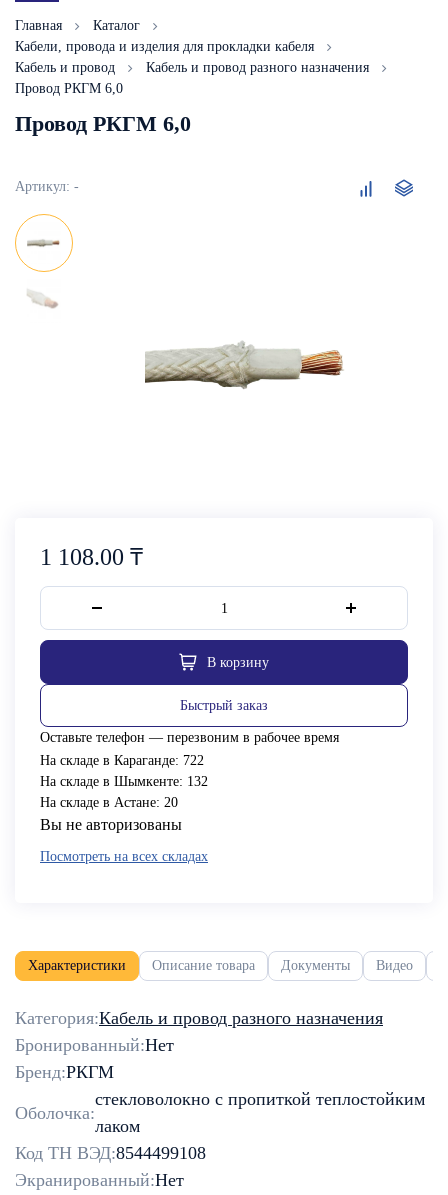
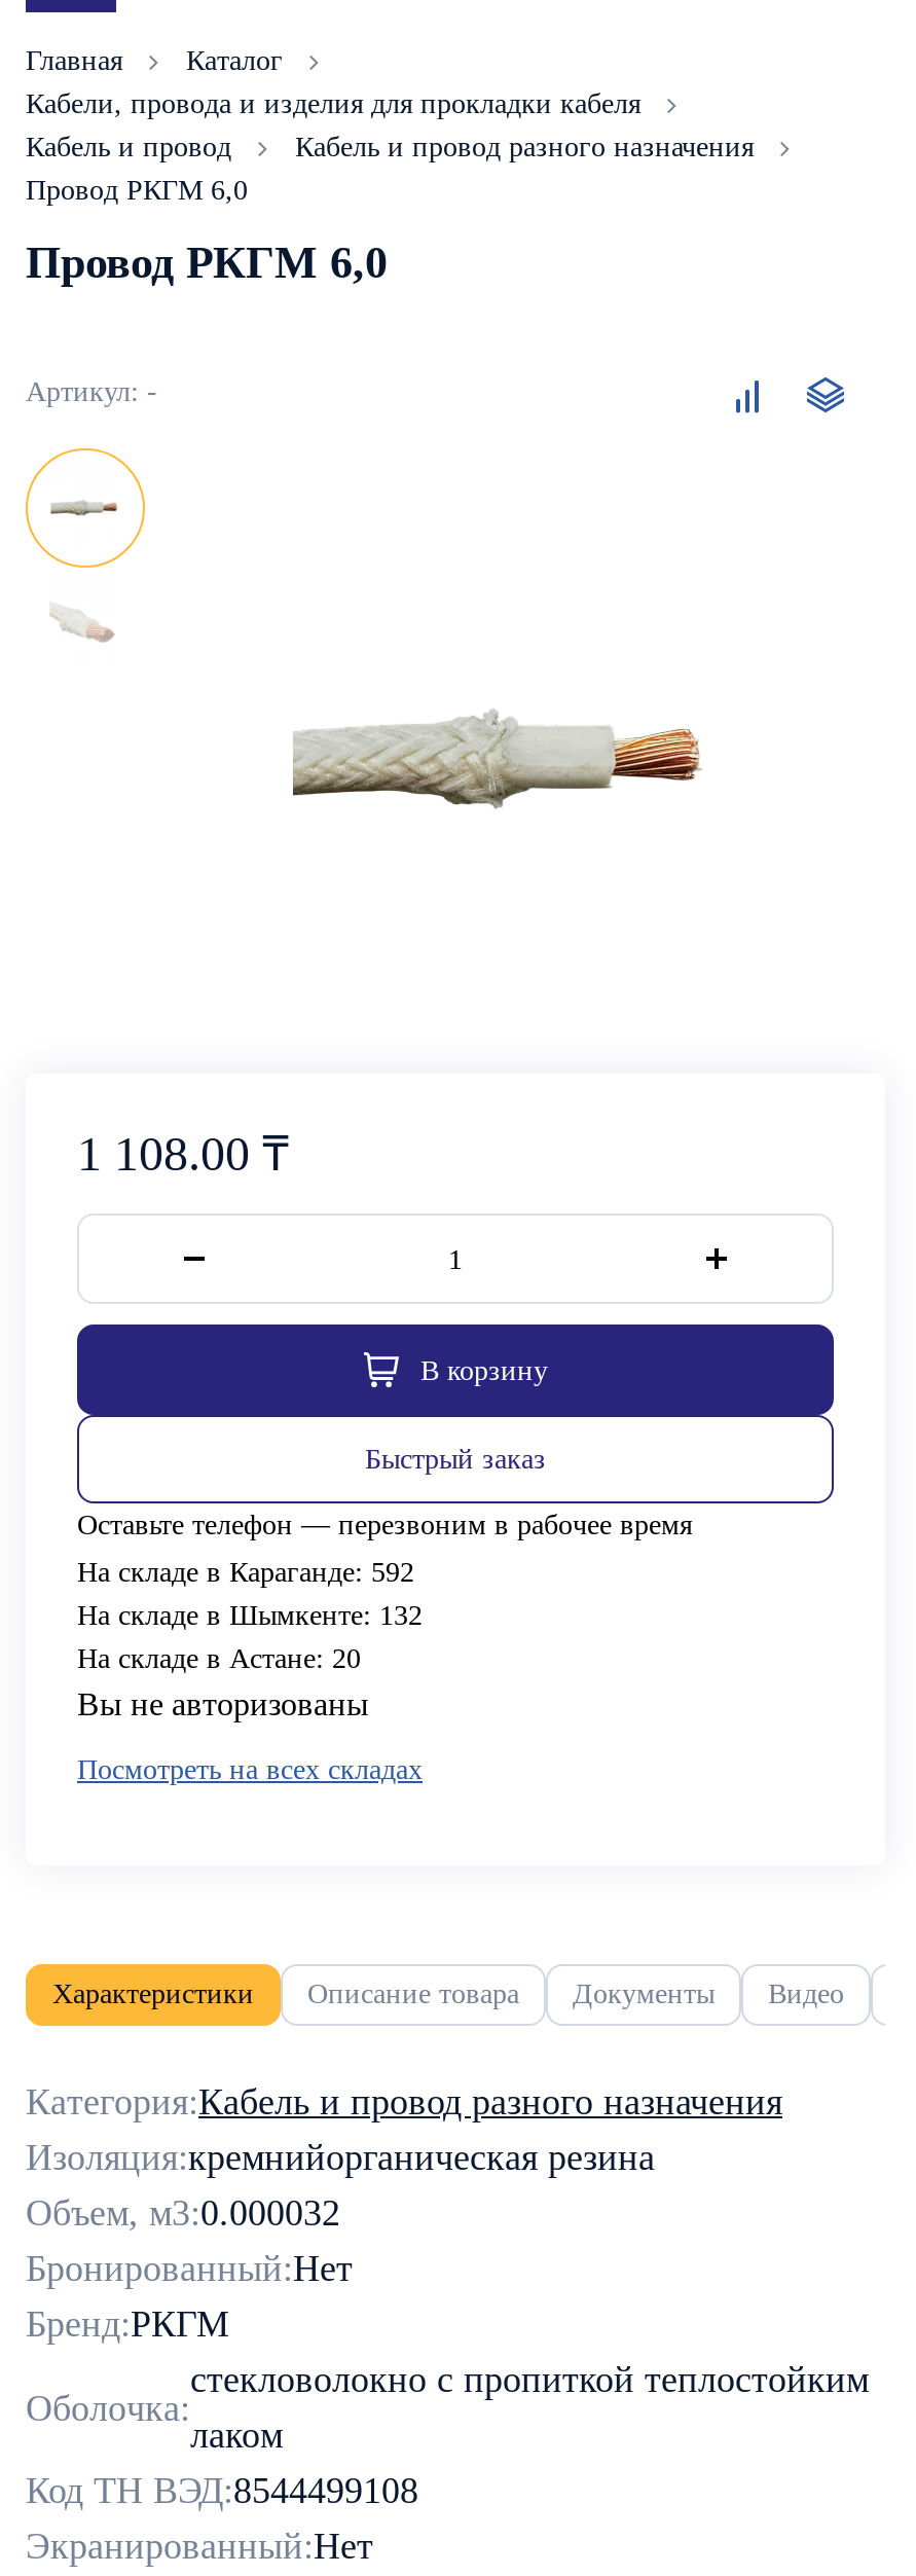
- На складе в Караганде: 722
+ На складе в Караганде: 592

+ Изоляция:кремнийорганическая резина
+ Объем, м3:0.000032
